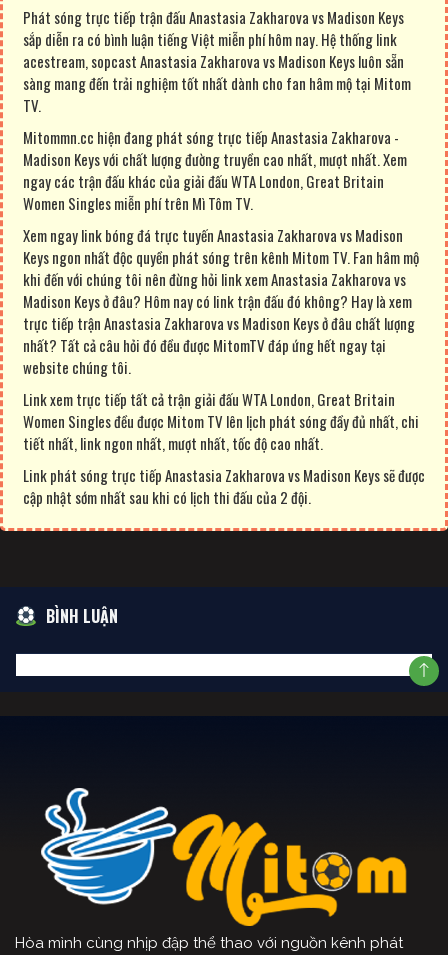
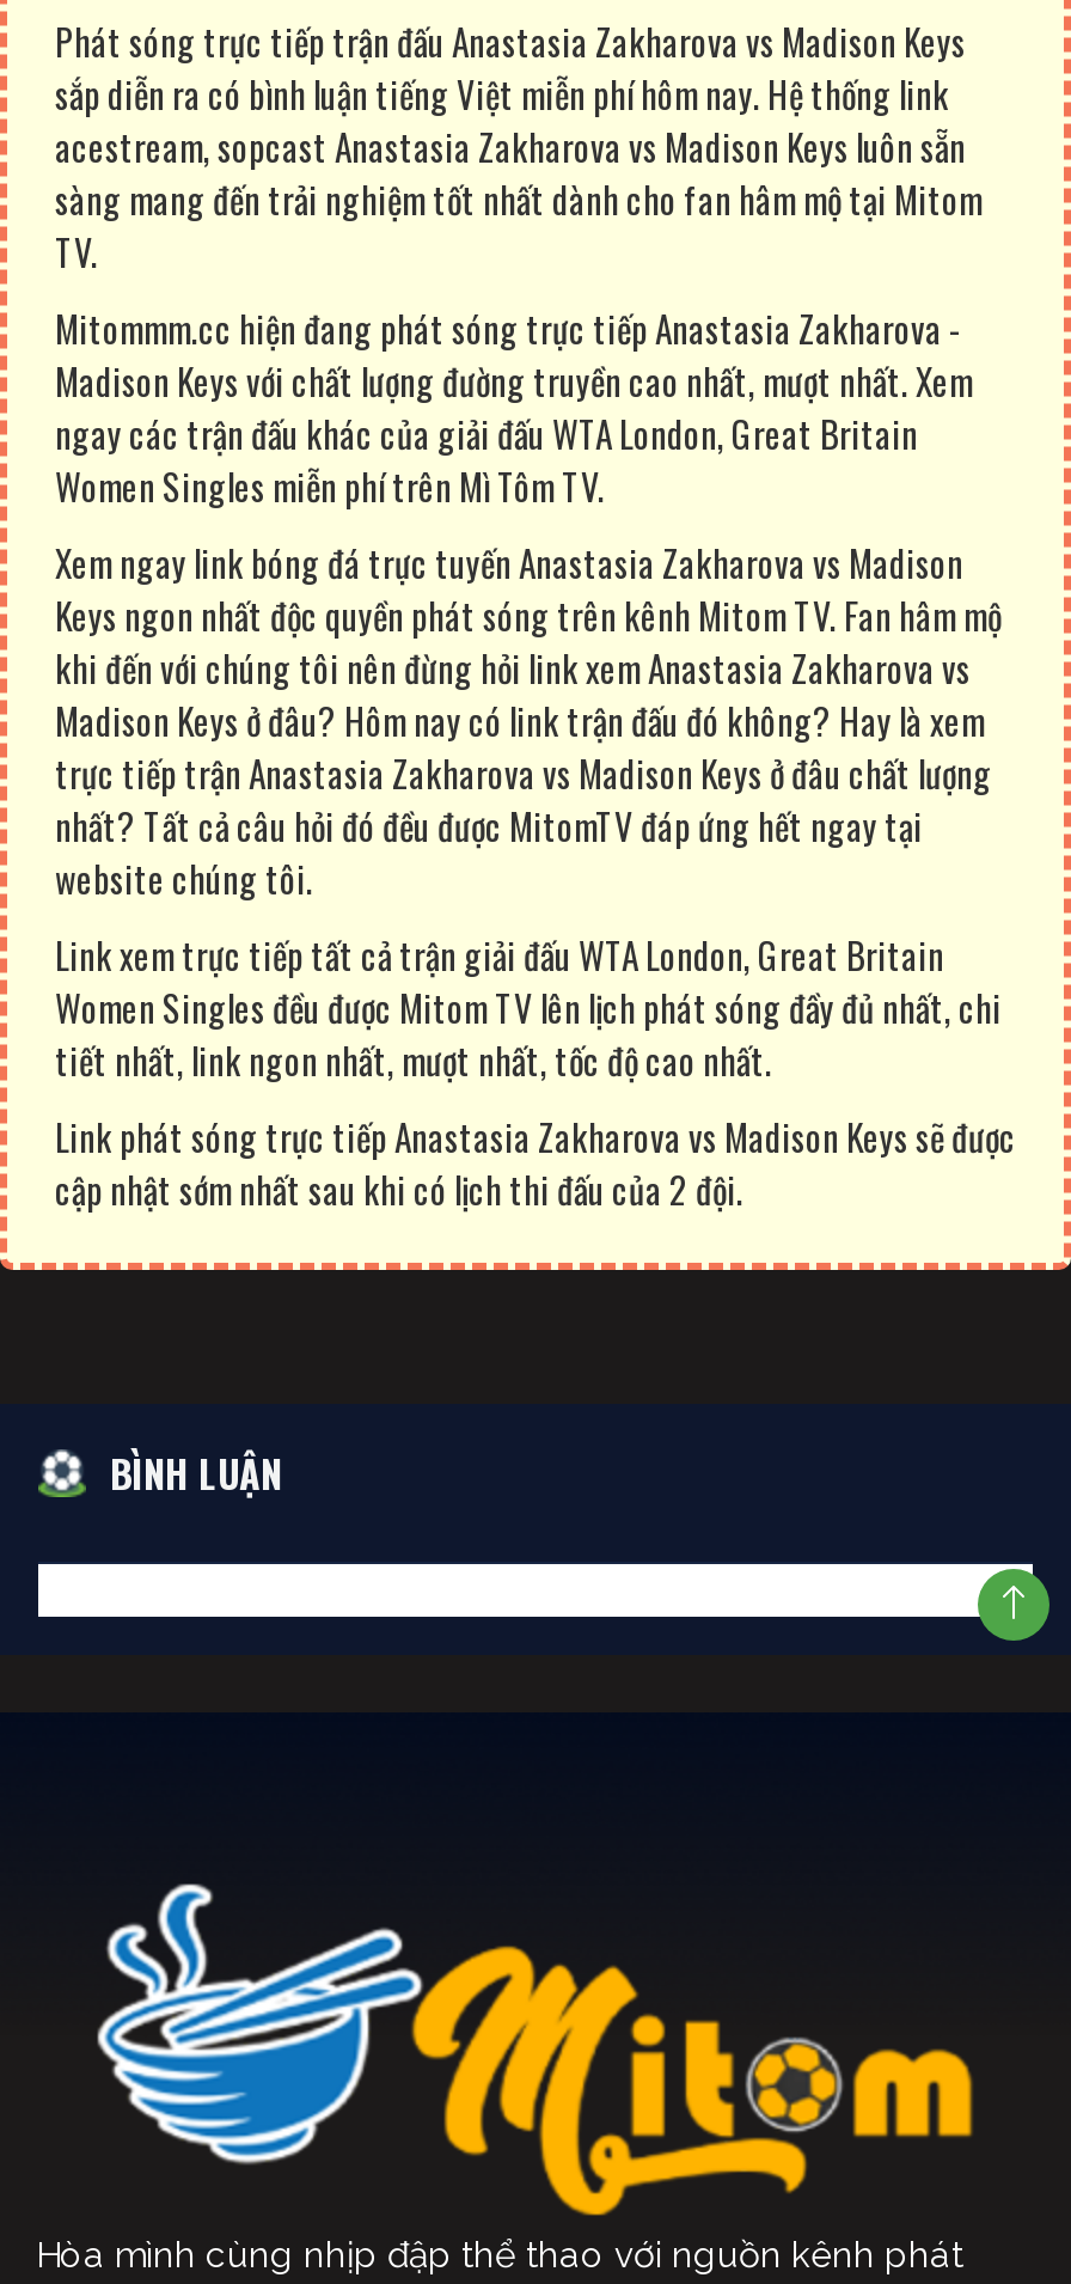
- Mitommn.cc hiện đang phát sóng trực tiếp Anastasia Zakharova -
+ Mitommm.cc hiện đang phát sóng trực tiếp Anastasia Zakharova -
